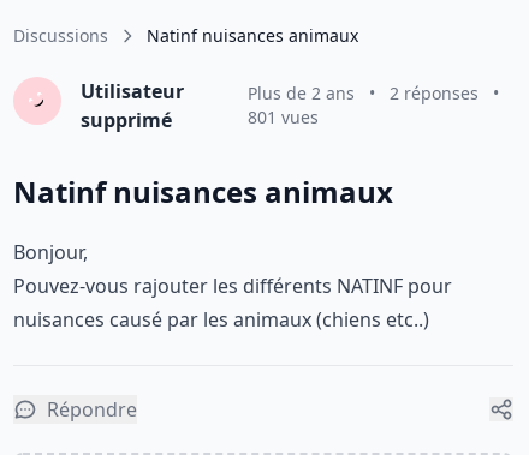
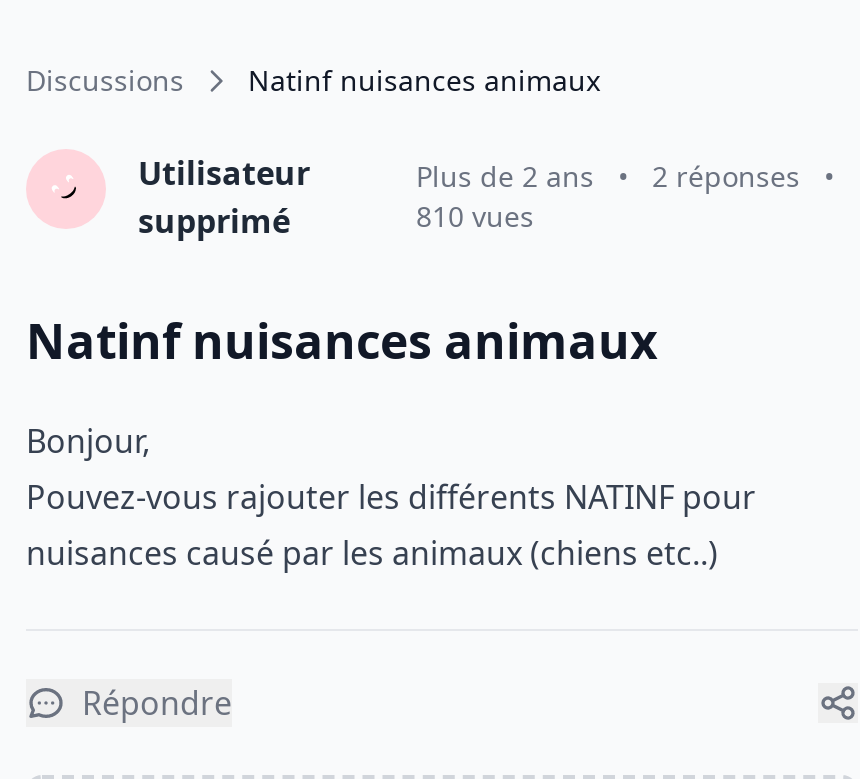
- 801 vues
+ 810 vues
